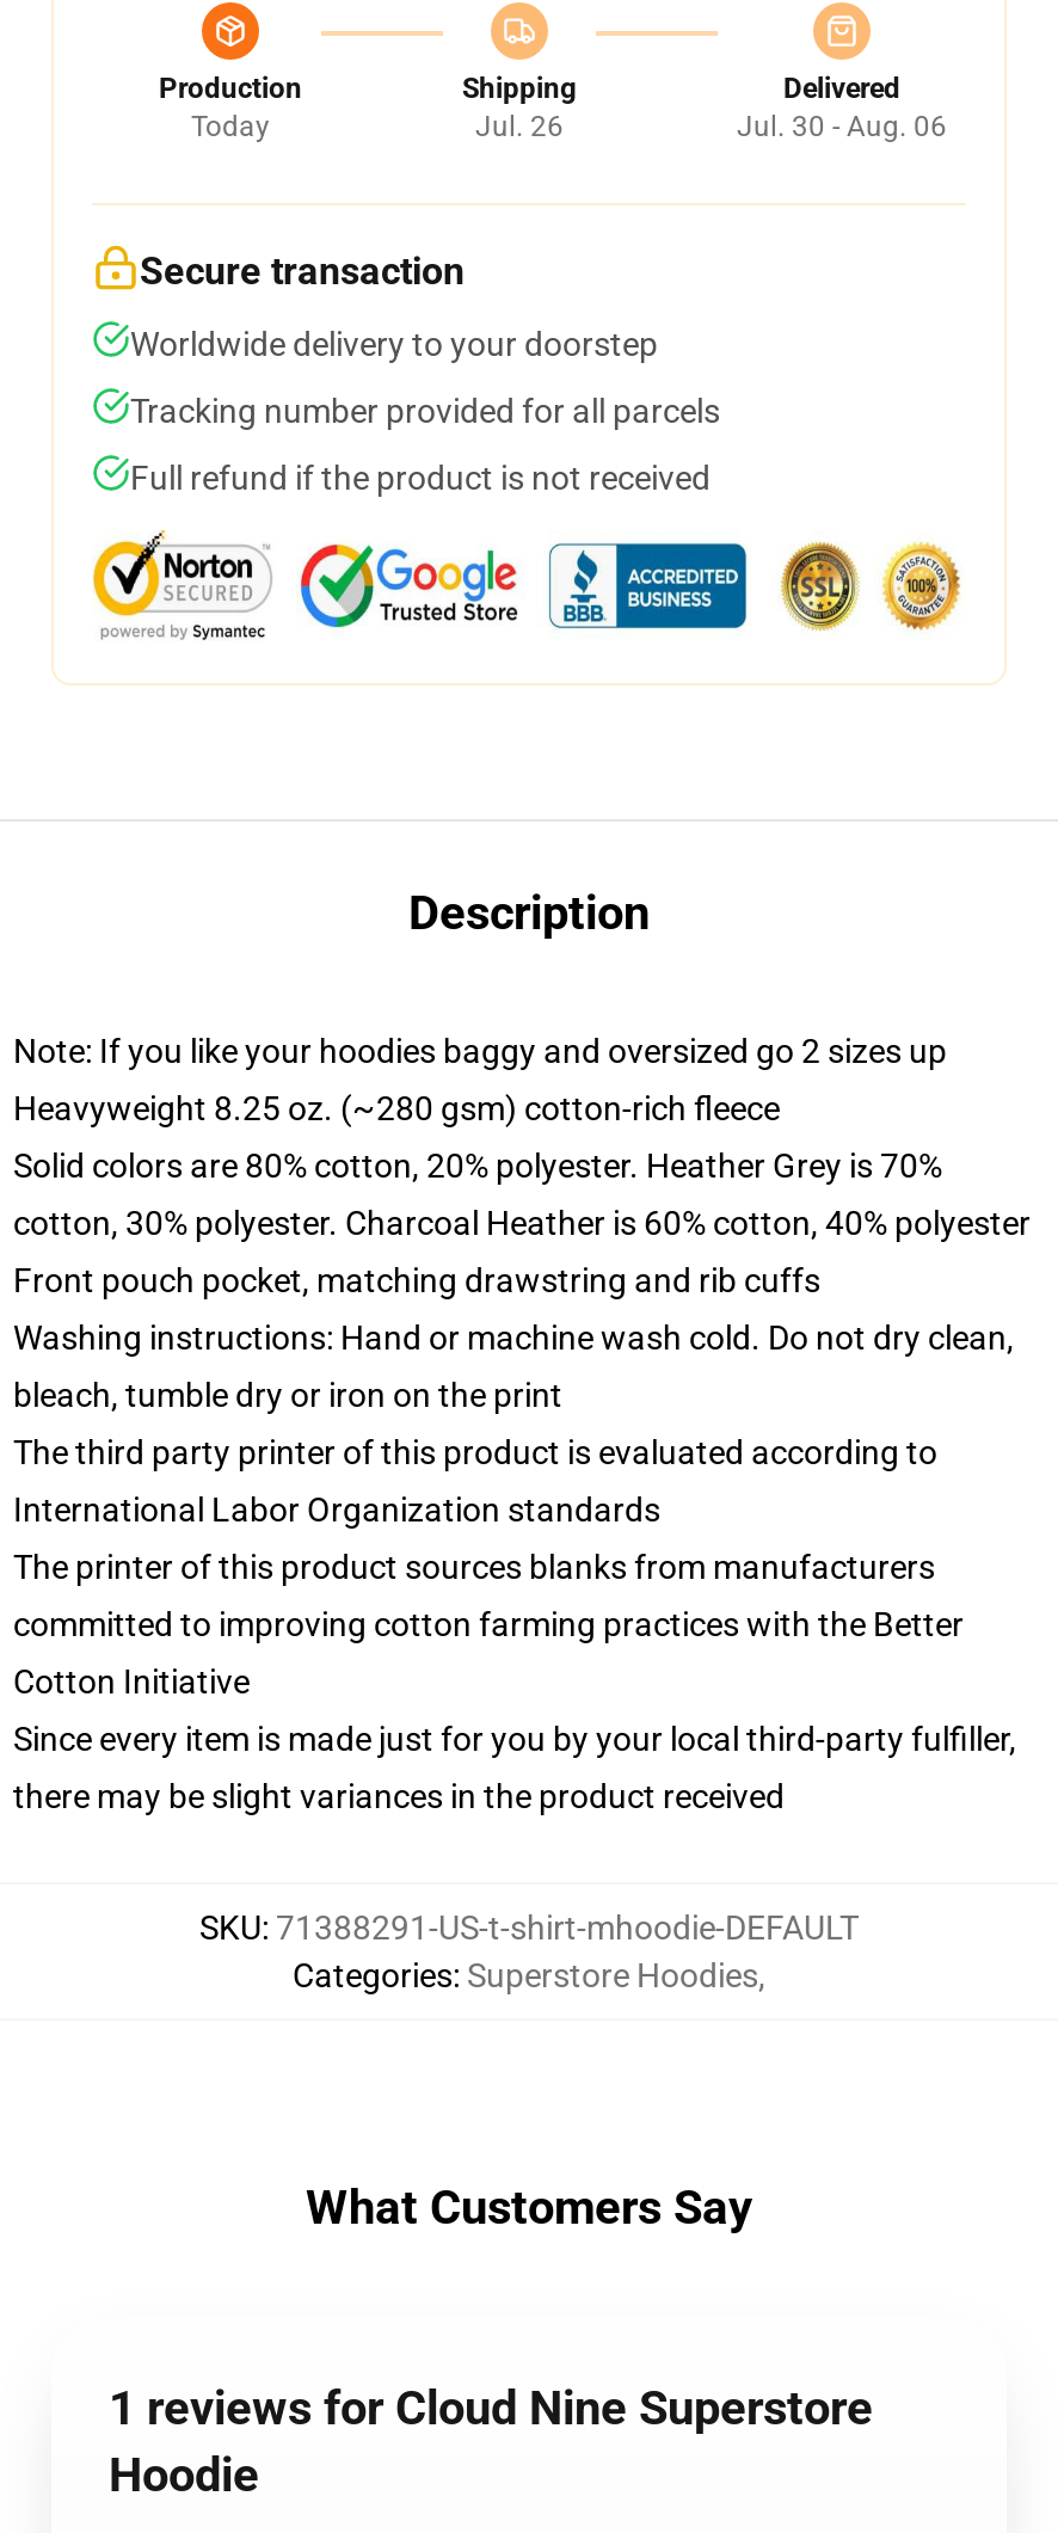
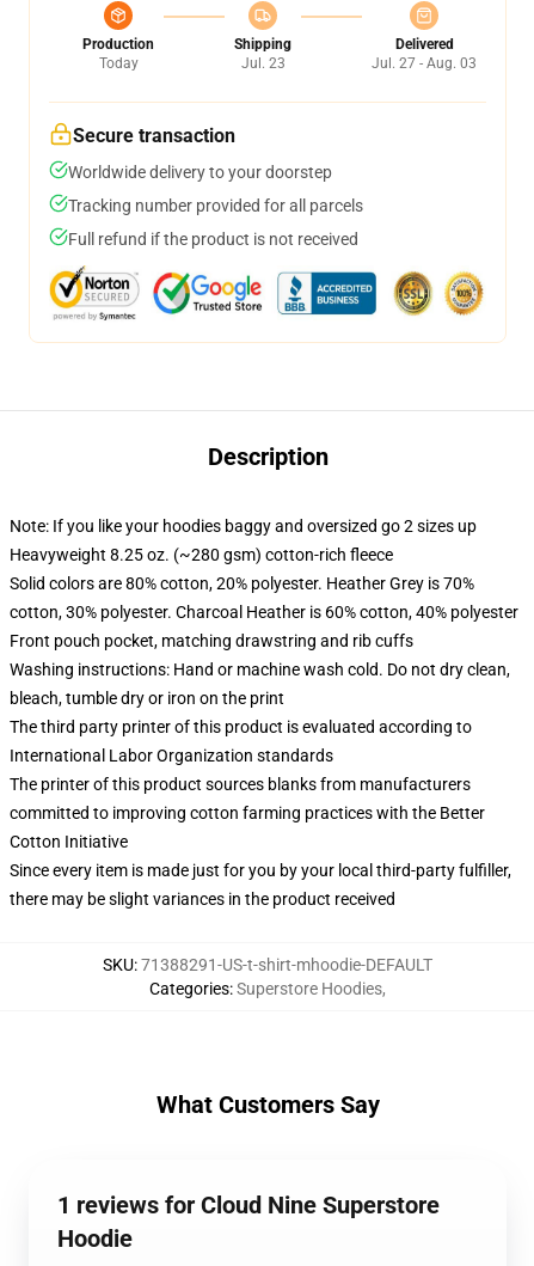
- Jul. 26
+ Jul. 23

- Jul. 30 - Aug. 06
+ Jul. 27 - Aug. 03
